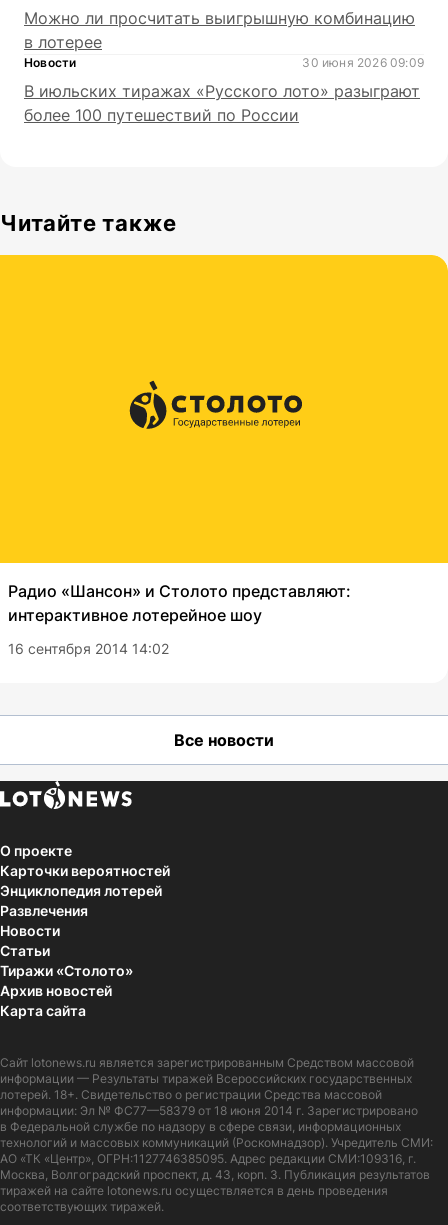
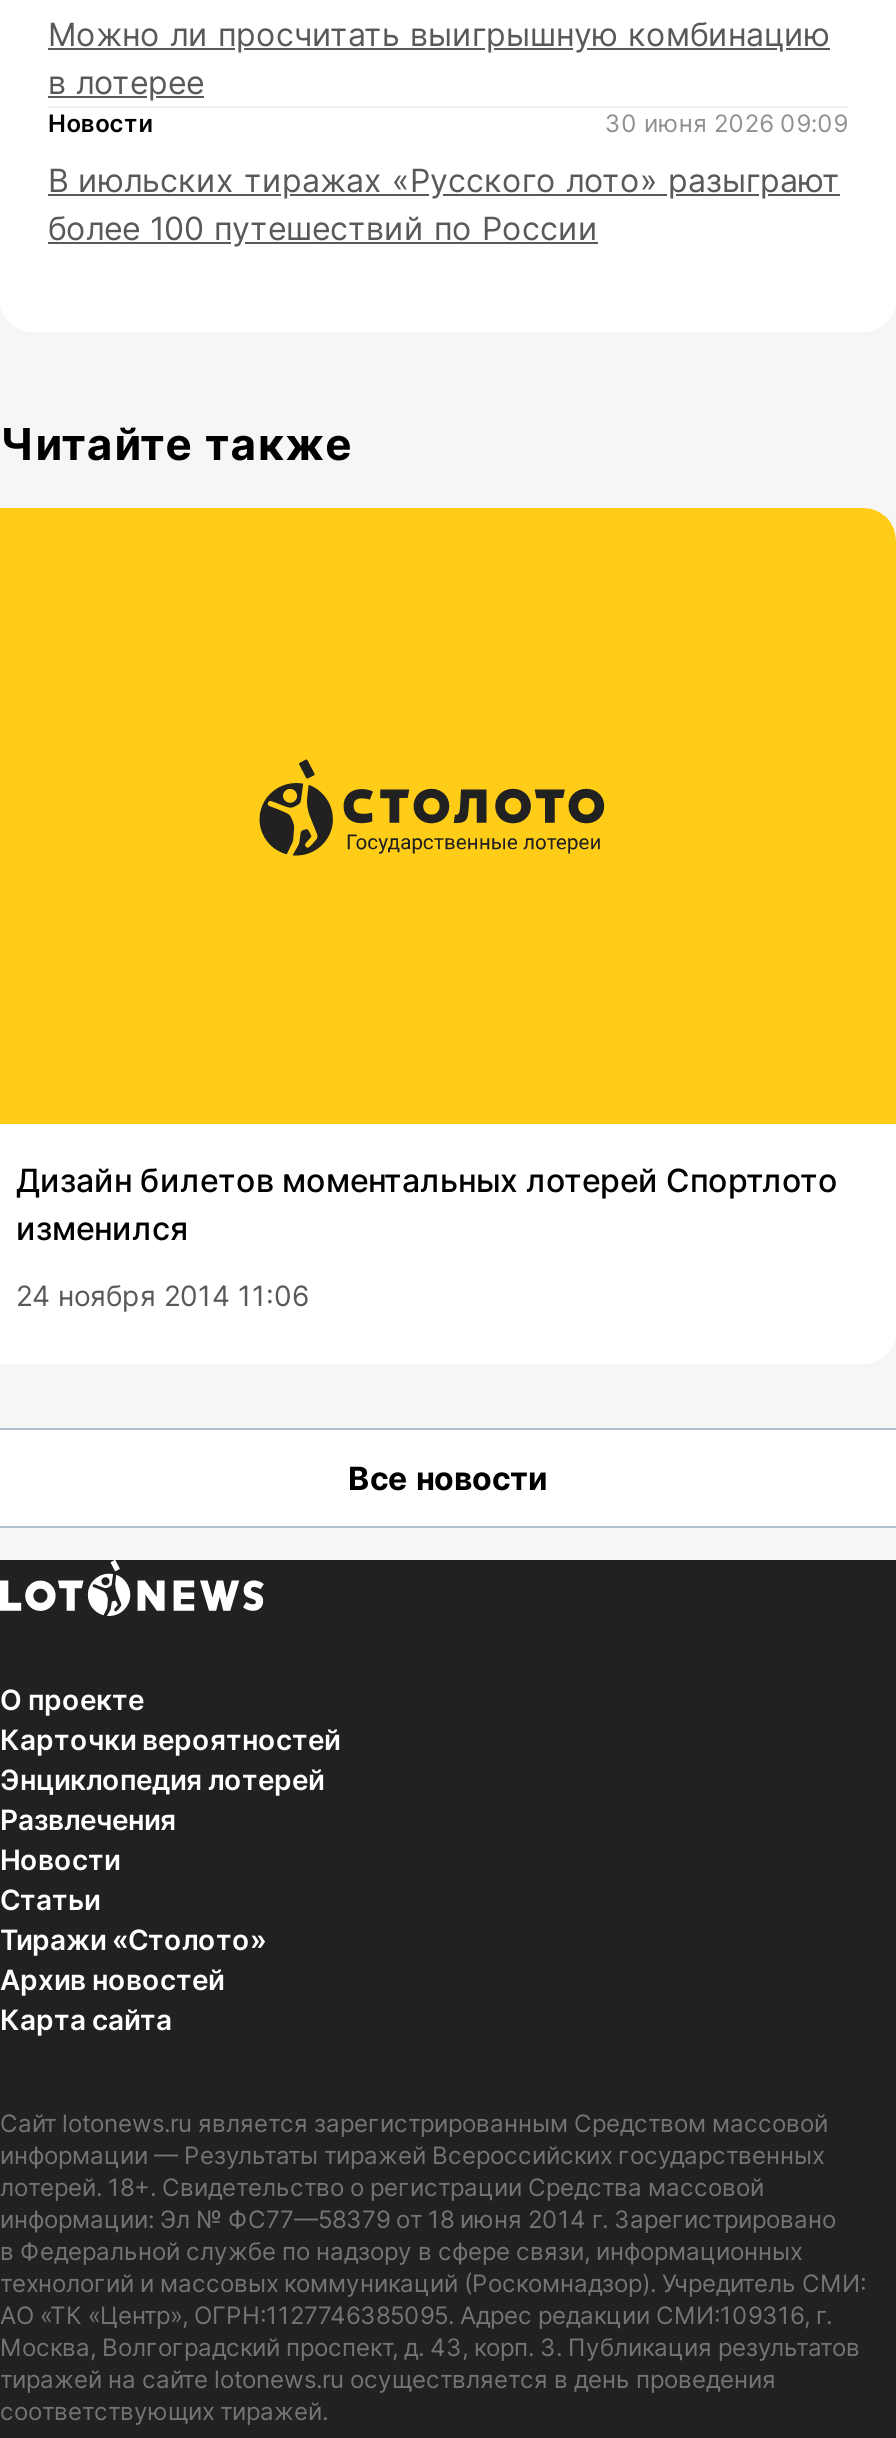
- Радио «Шансон» и Столото представляют:
- интерактивное лотерейное шоу
+ Дизайн билетов моментальных лотерей Спортлото
+ изменился

- 16 сентября 2014 14:02
+ 24 ноября 2014 11:06
